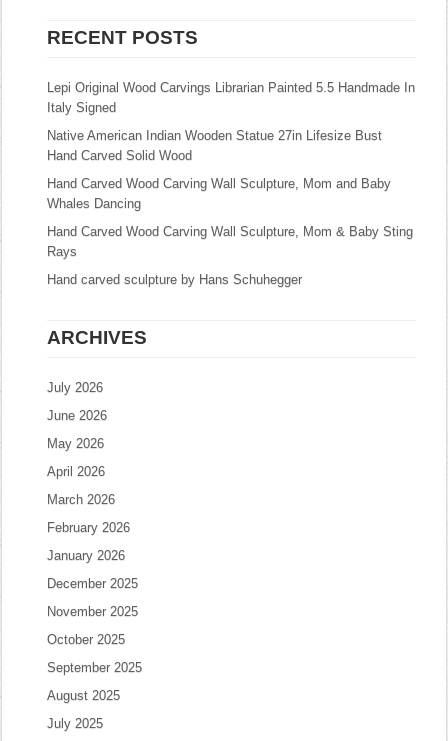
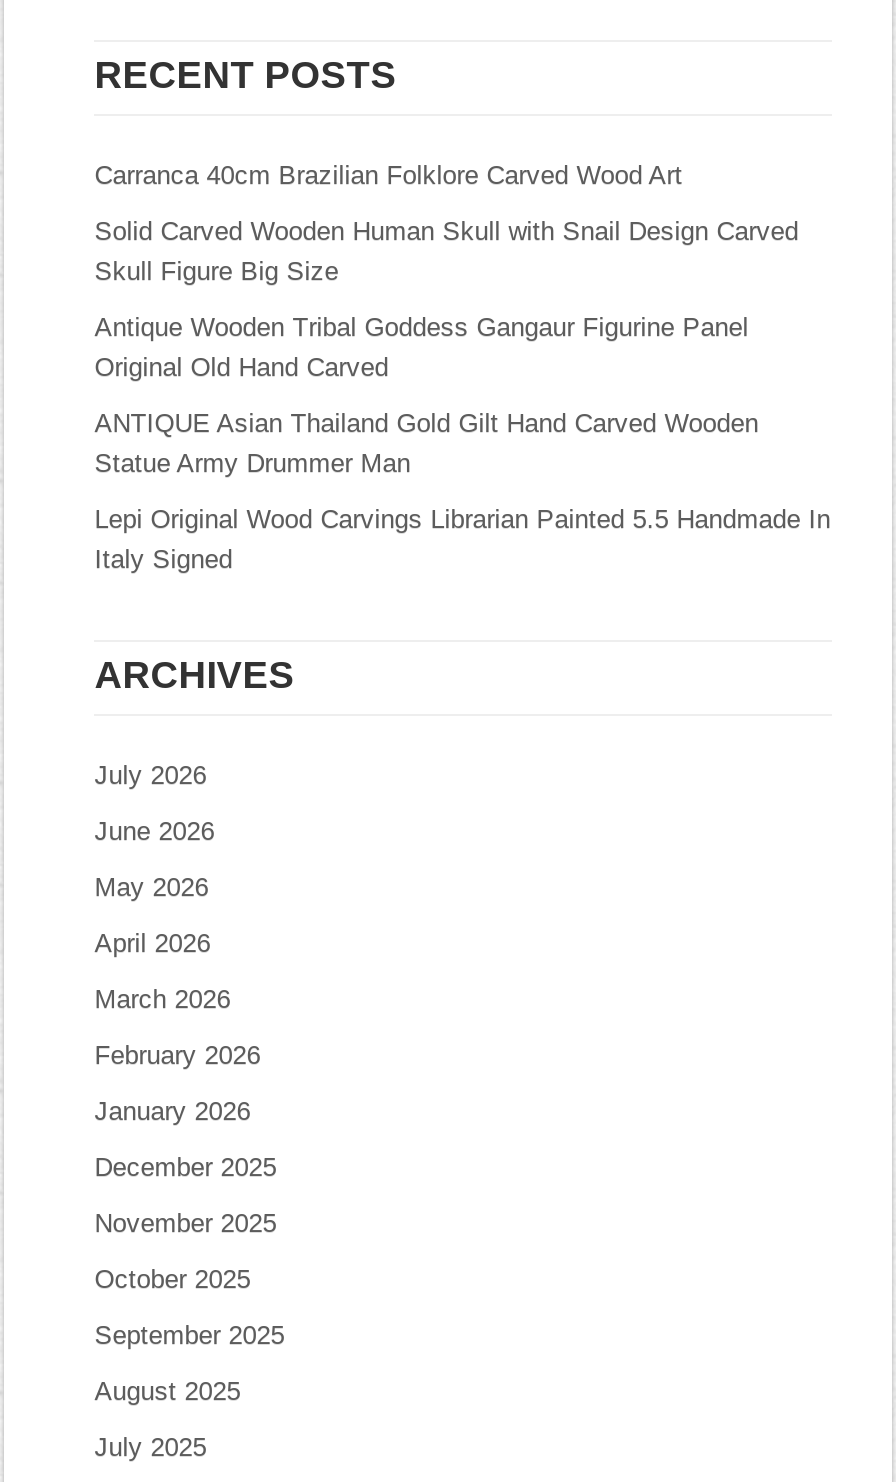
+ Carranca 40cm Brazilian Folklore Carved Wood Art
+ Solid Carved Wooden Human Skull with Snail Design Carved
+ Skull Figure Big Size
+ Antique Wooden Tribal Goddess Gangaur Figurine Panel
+ Original Old Hand Carved
+ ANTIQUE Asian Thailand Gold Gilt Hand Carved Wooden
+ Statue Army Drummer Man

moved down: Lepi Original Wood Carvings Librarian Painted 5.5 Handmade In | Italy Signed

- Native American Indian Wooden Statue 27in Lifesize Bust
- Hand Carved Solid Wood
- Hand Carved Wood Carving Wall Sculpture, Mom and Baby
- Whales Dancing
- Hand Carved Wood Carving Wall Sculpture, Mom & Baby Sting
- Rays
- Hand carved sculpture by Hans Schuhegger
